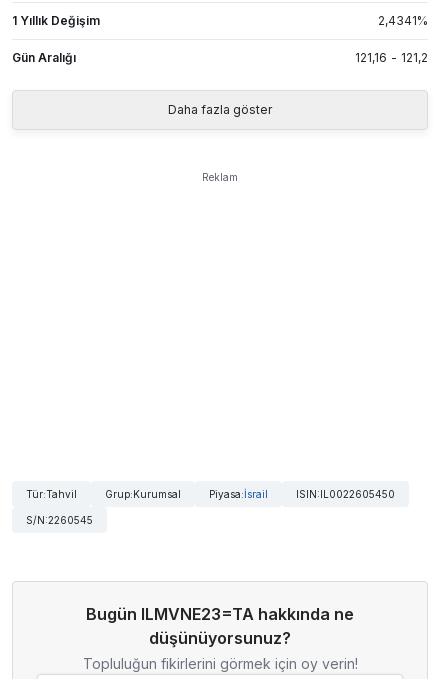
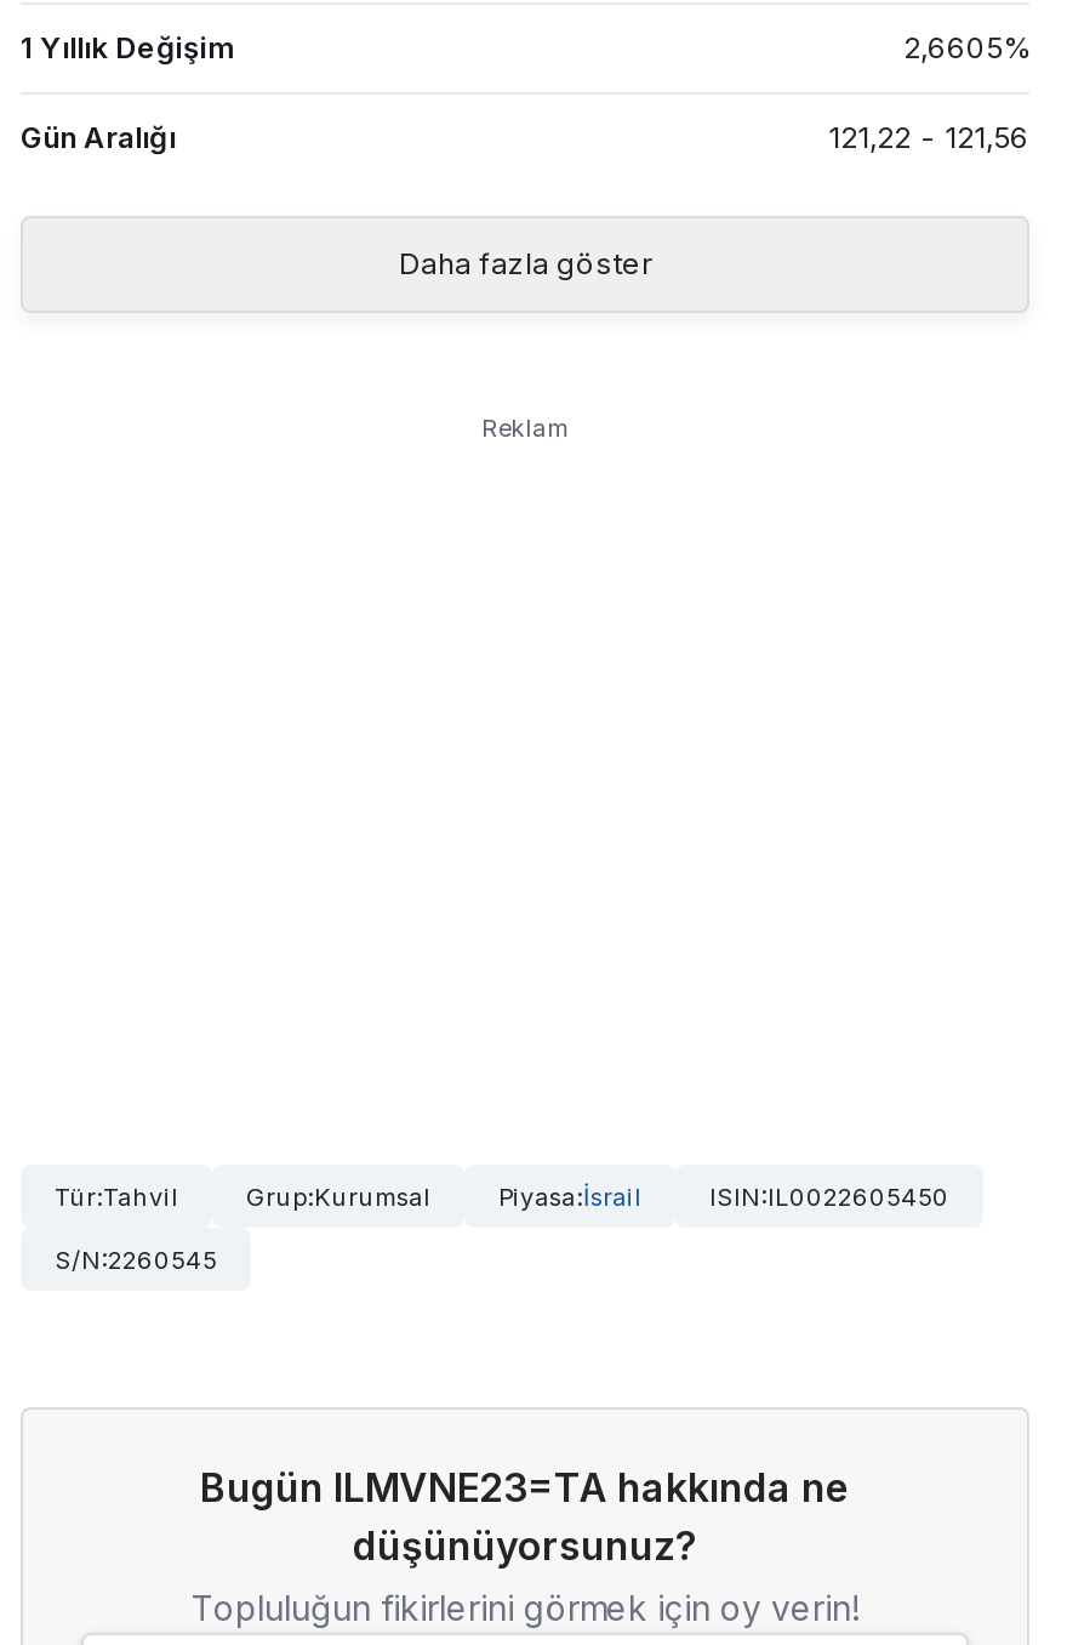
- 2,4341%
+ 2,6605%

- 121,16 - 121,2
+ 121,22 - 121,56
